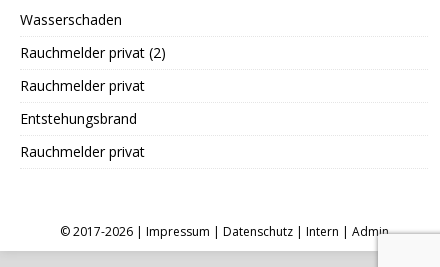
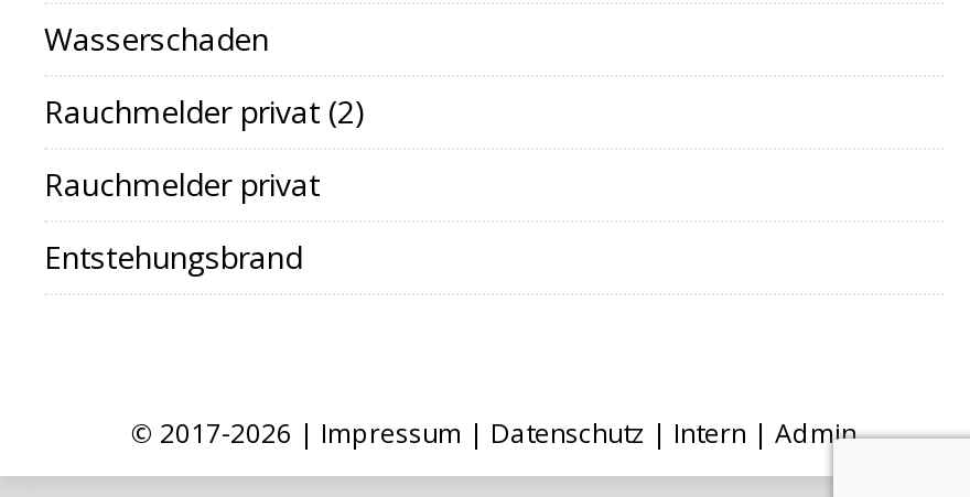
- Rauchmelder privat
